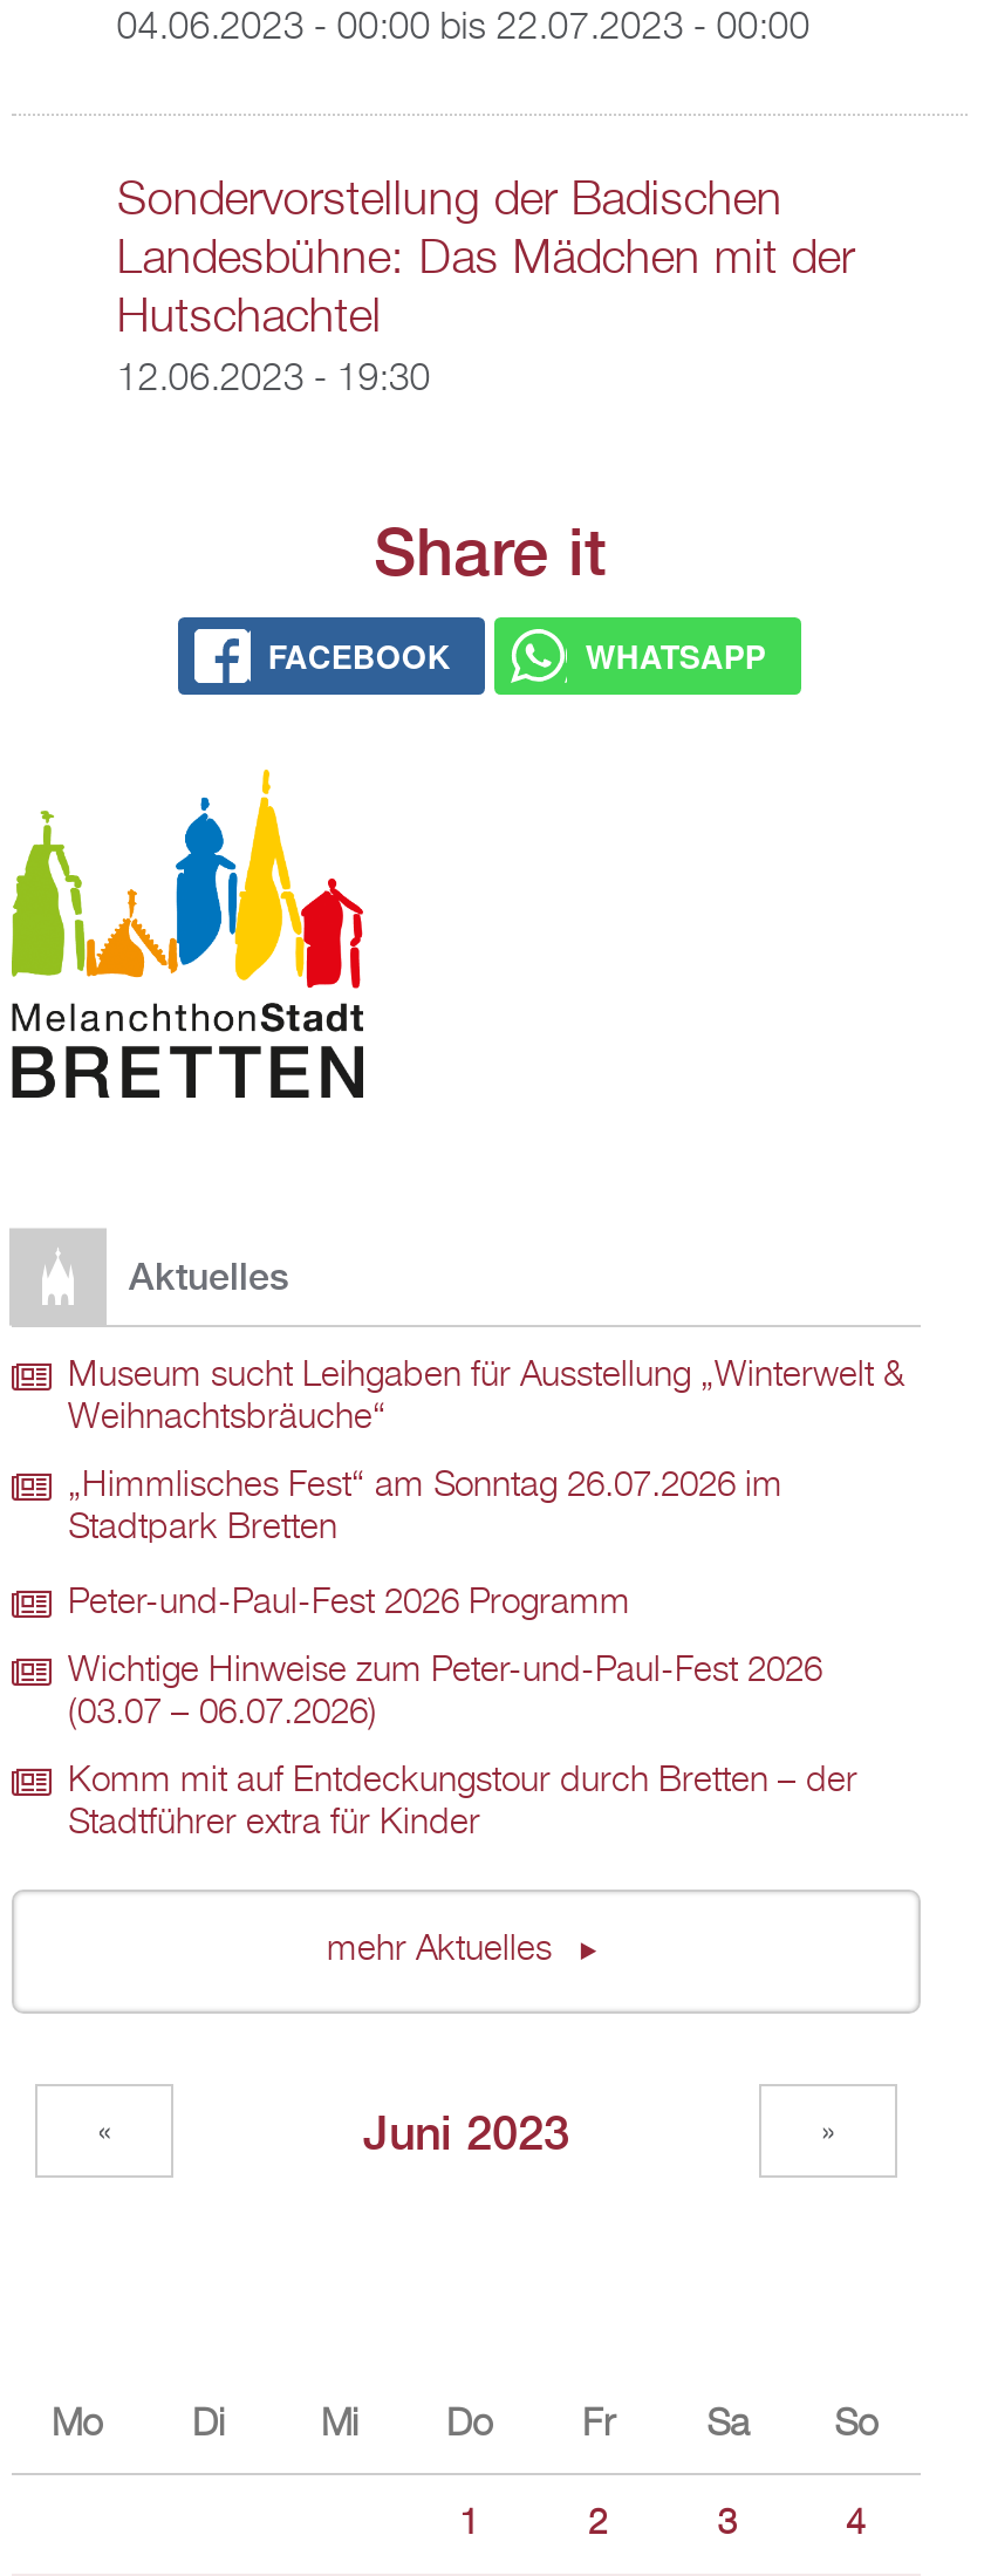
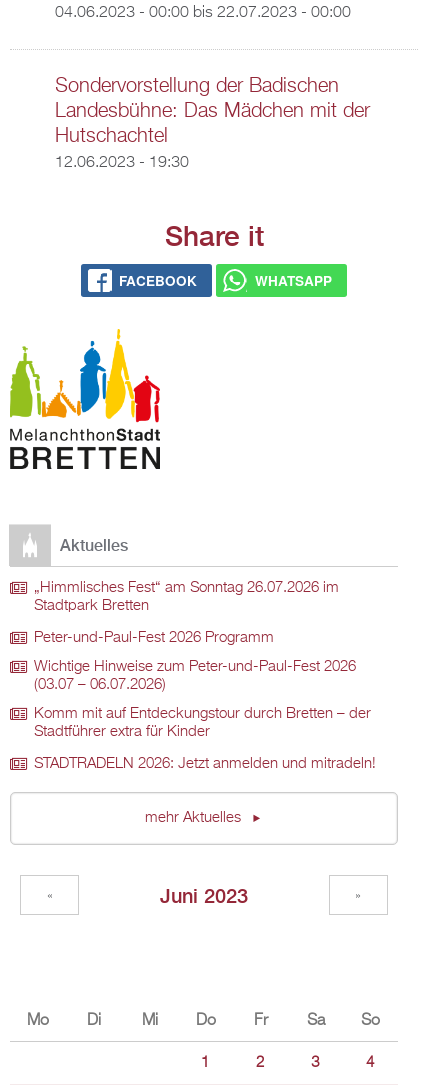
- Museum sucht Leihgaben für Ausstellung „Winterwelt &
- Weihnachtsbräuche“

moved up: „Himmlisches Fest“ am Sonntag 26.07.2026 im | Stadtpark Bretten | Peter-und-Paul-Fest 2026 Programm | Wichtige Hinweise zum Peter-und-Paul-Fest 2026 | (03.07 – 06.07.2026) | Komm mit auf Entdeckungstour durch Bretten – der | Stadtführer extra für Kinder

+ STADTRADELN 2026: Jetzt anmelden und mitradeln!
